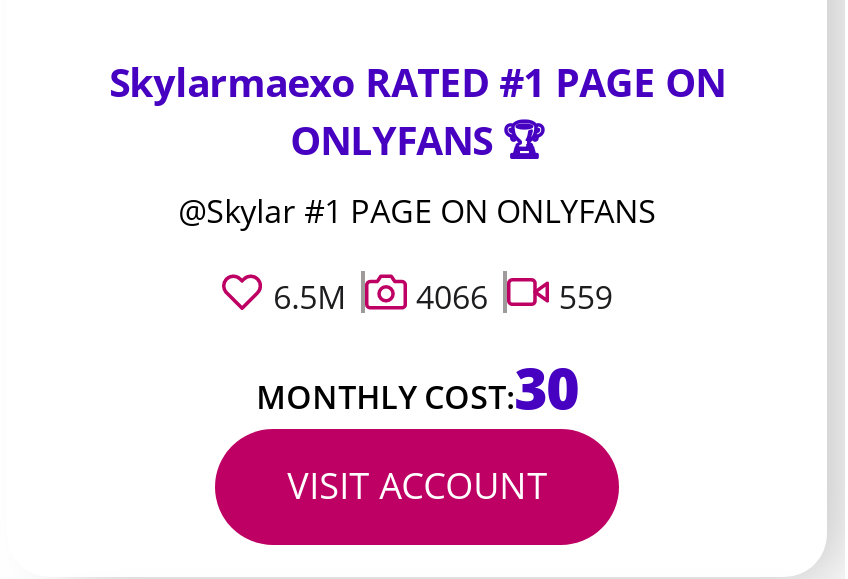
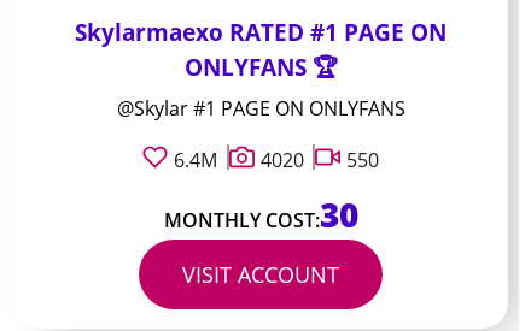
- 6.5M
- 4066
- 559
+ 6.4M
+ 4020
+ 550
